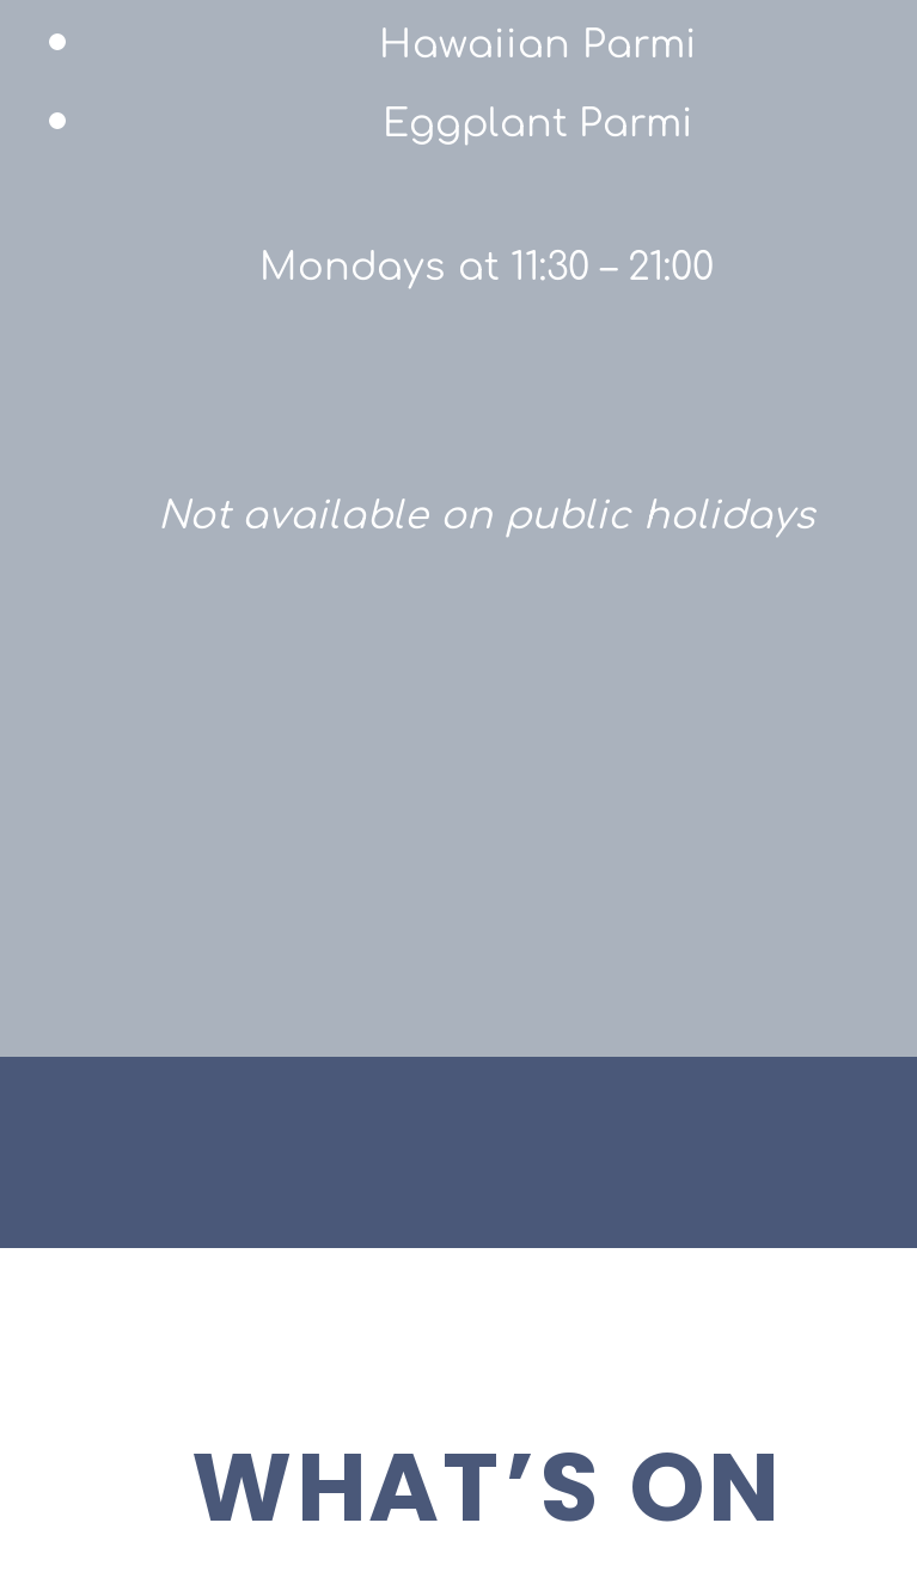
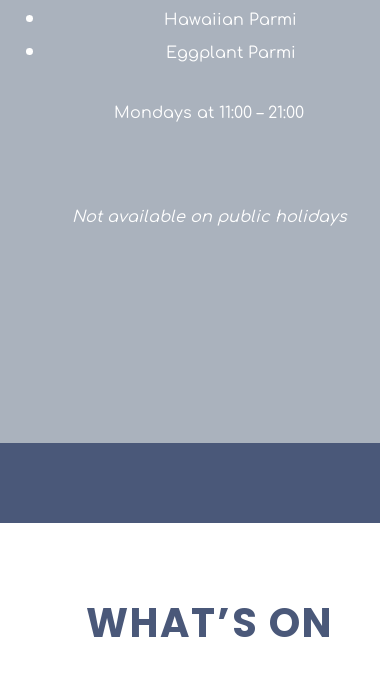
- Mondays at 11:30 – 21:00
+ Mondays at 11:00 – 21:00
